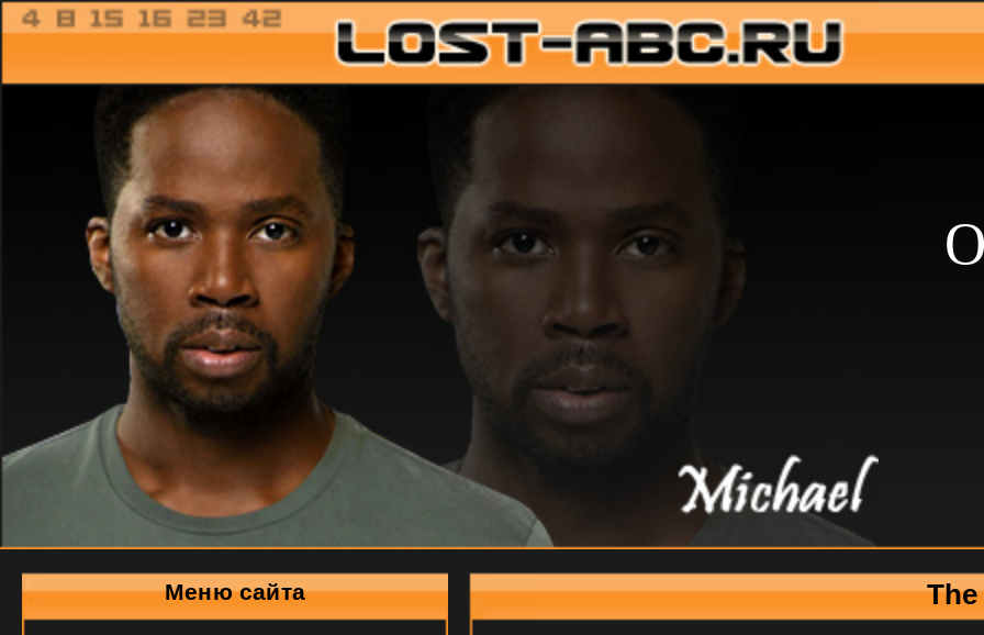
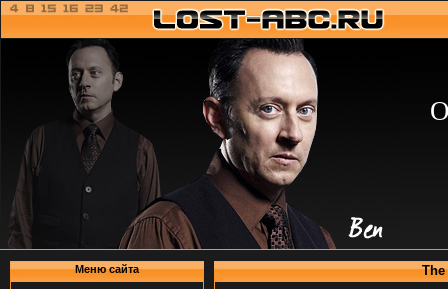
- [image]
+ [image]
